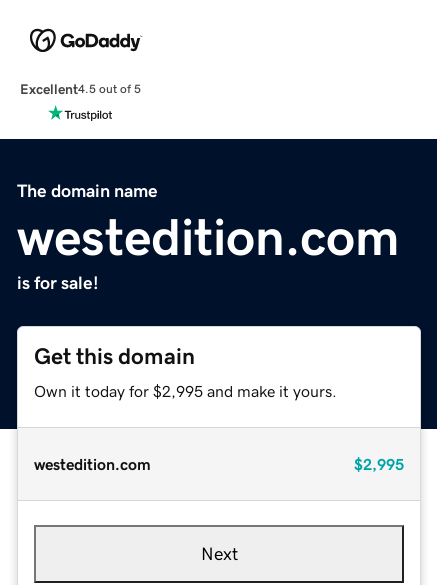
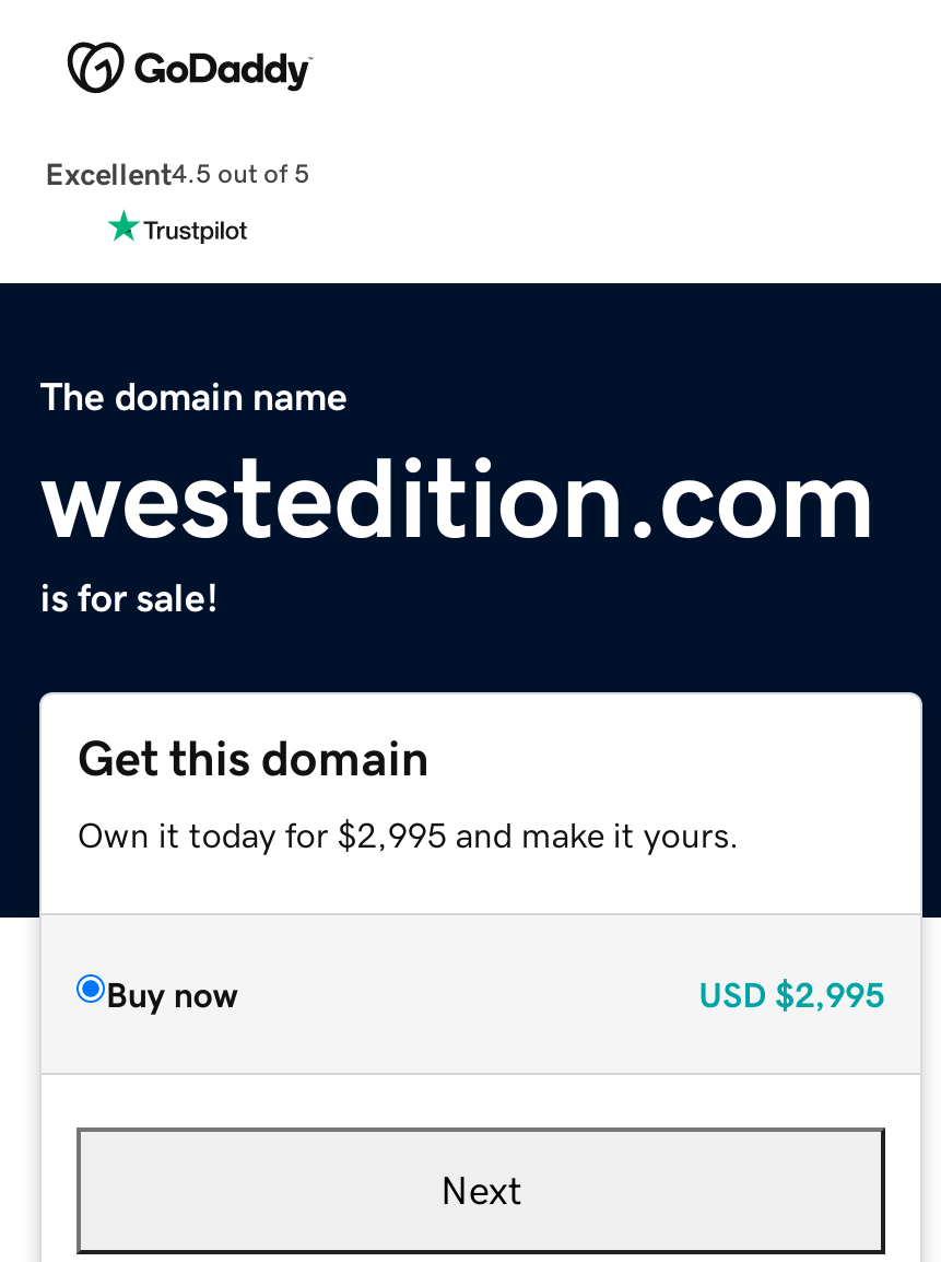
- westedition.com
- $2,995
+ Buy now
+ USD $2,995
